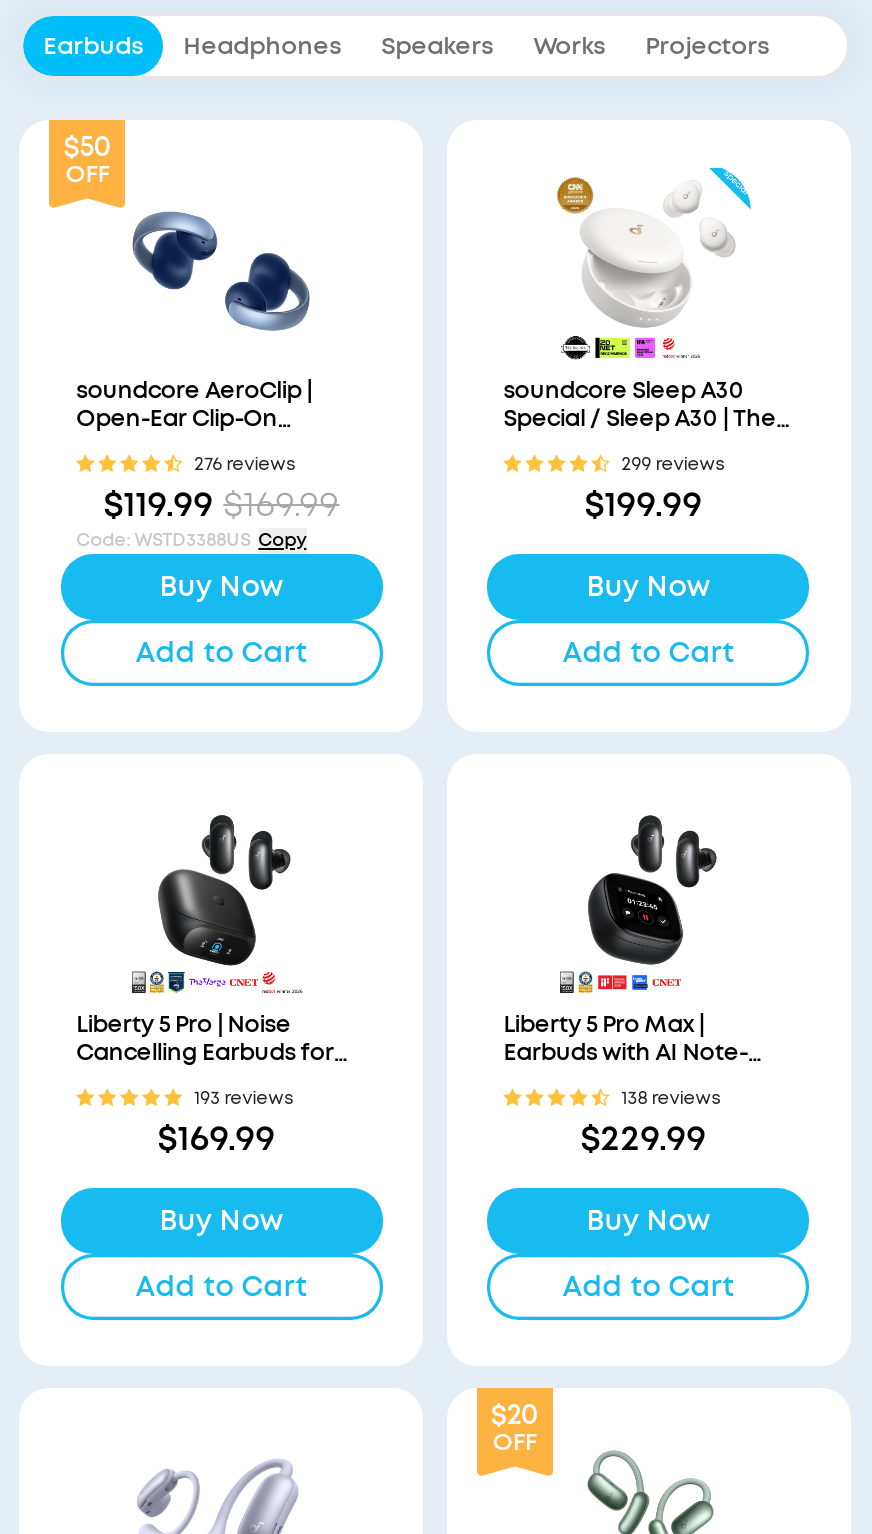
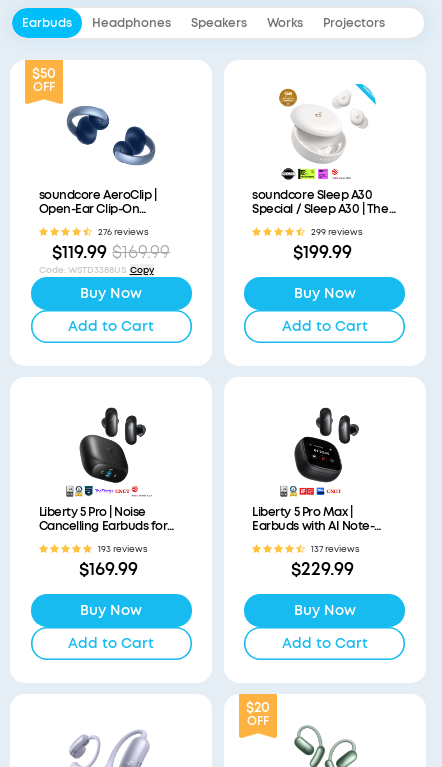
- 138 reviews
+ 137 reviews
